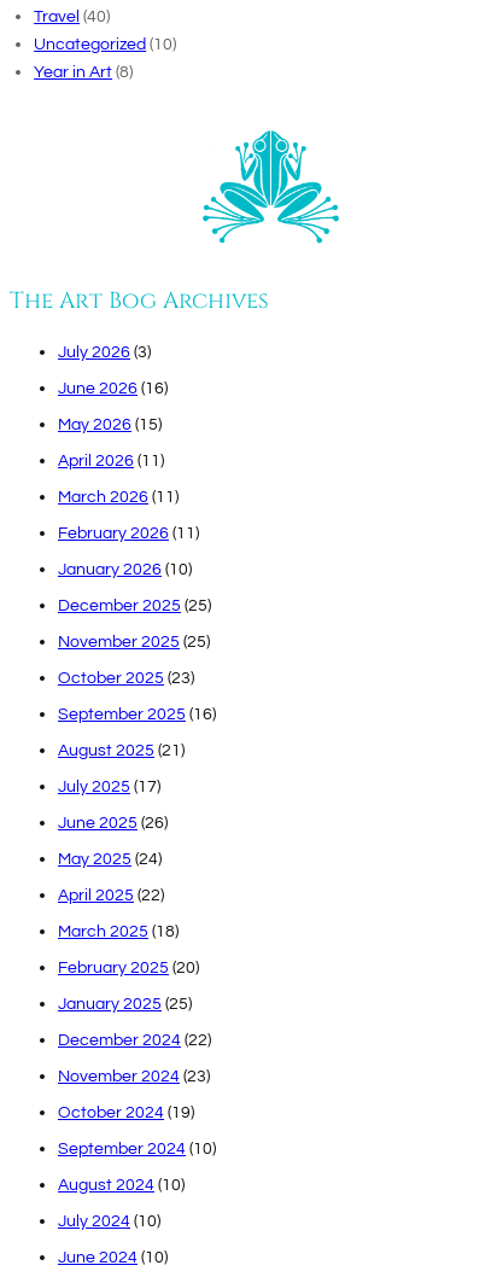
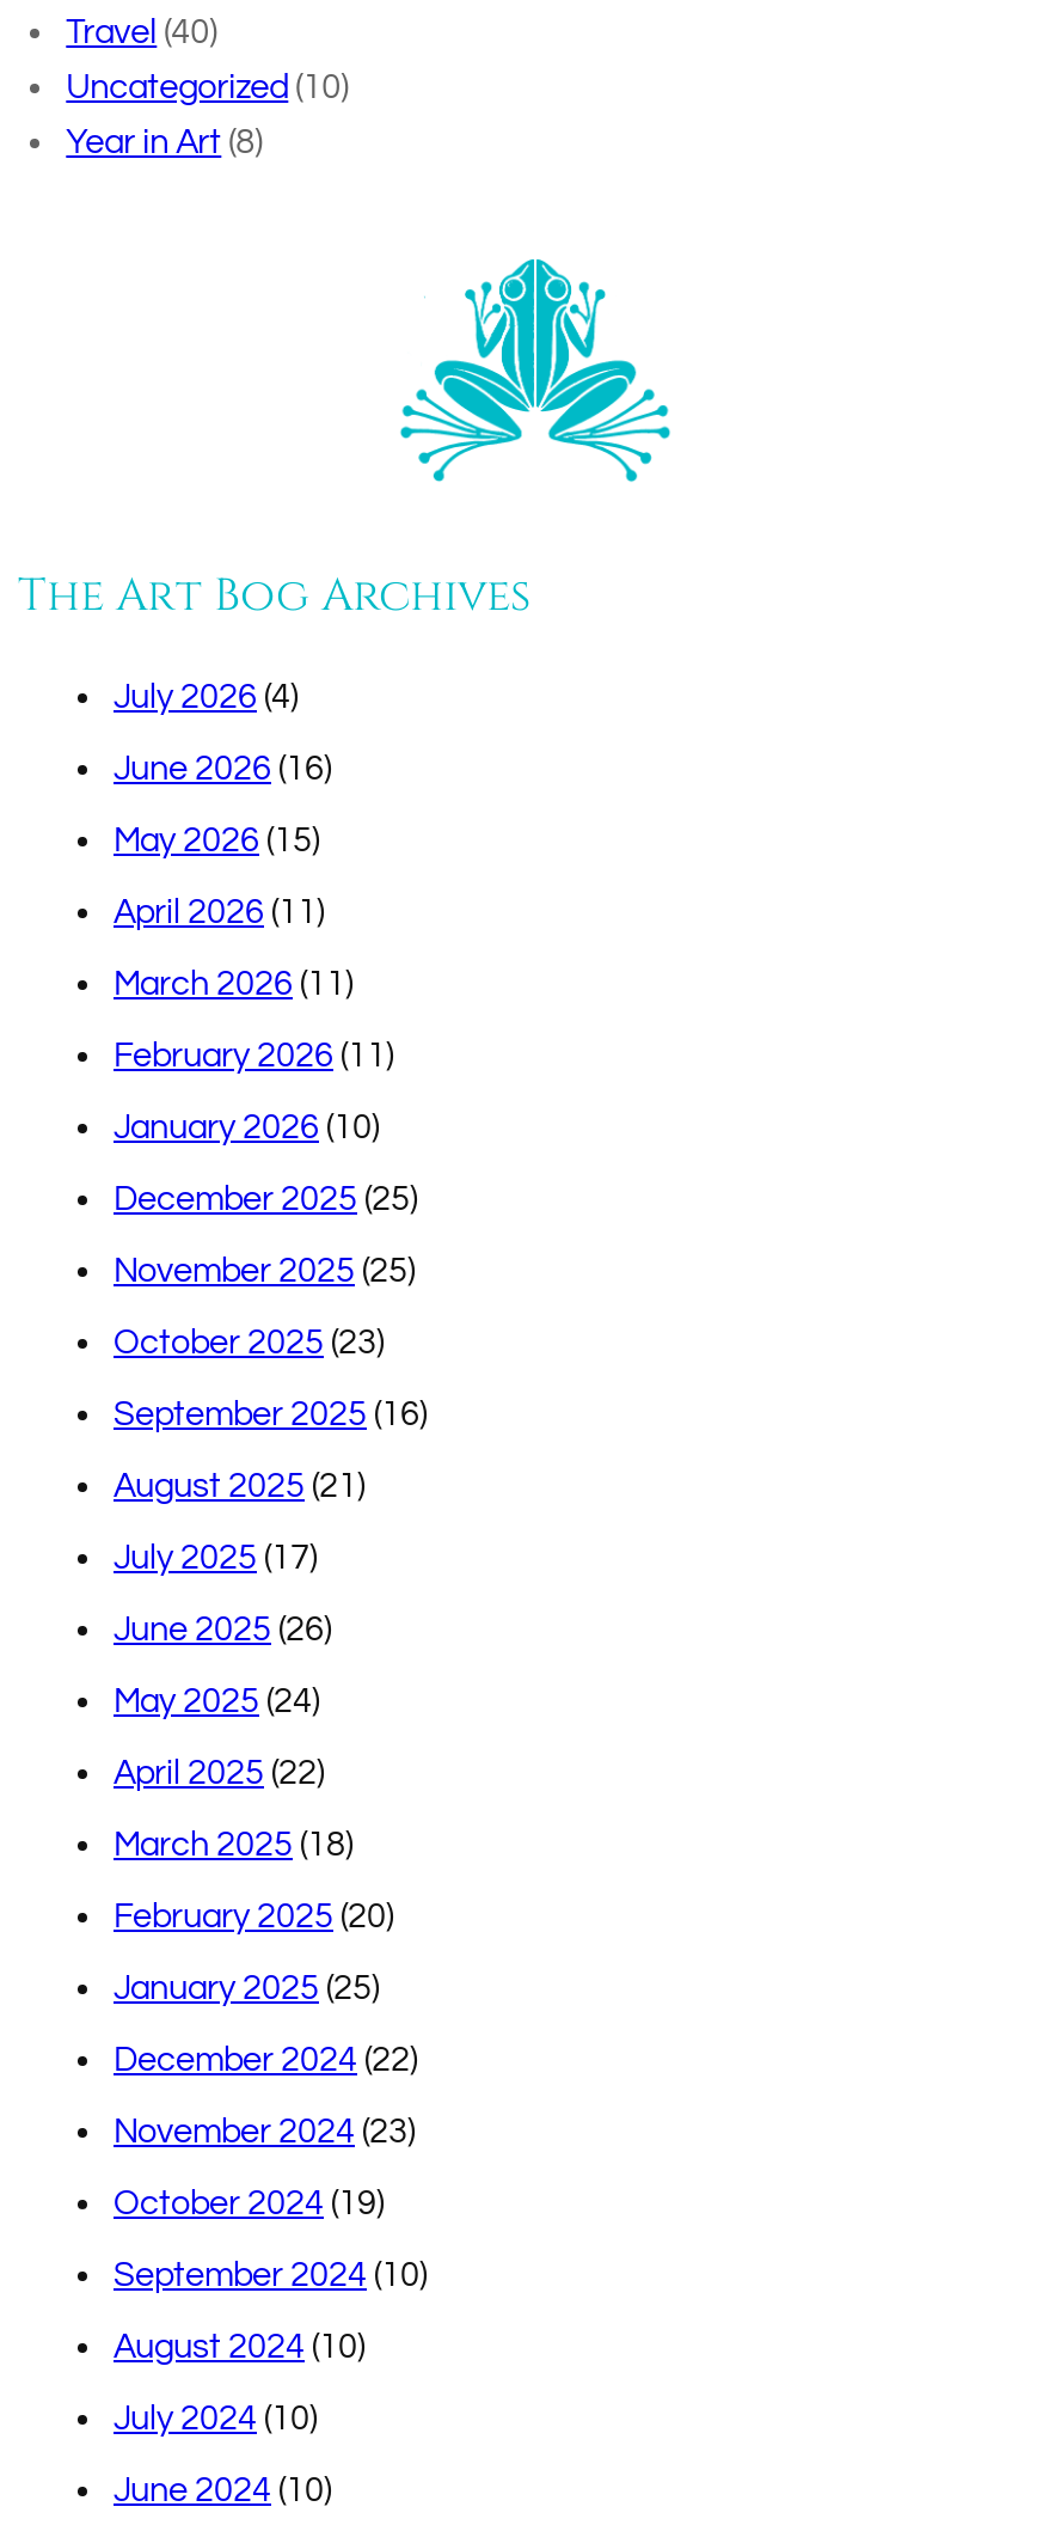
- July 2026 (3)
+ July 2026 (4)
